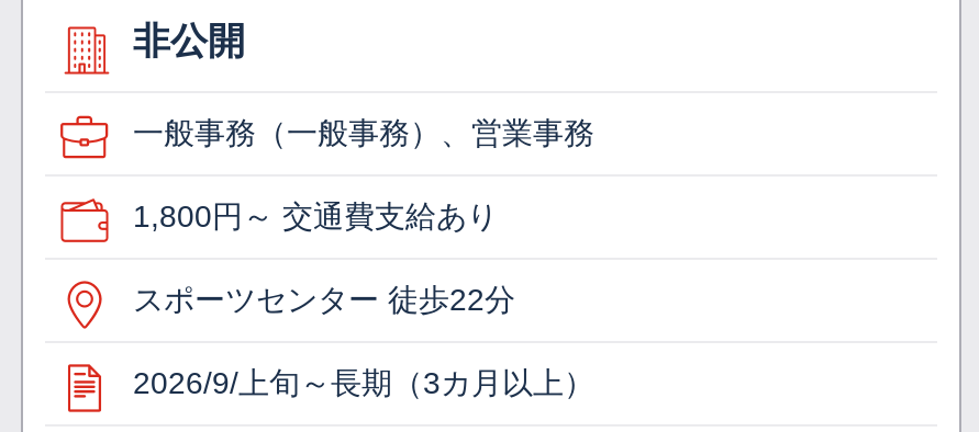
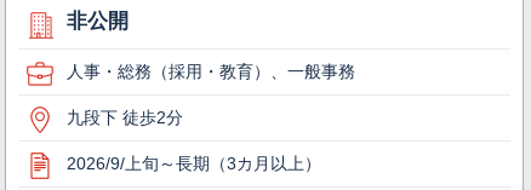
- 一般事務（一般事務）、営業事務
- 1,800円～ 交通費支給あり
- スポーツセンター 徒歩22分
+ 人事・総務（採用・教育）、一般事務
+ 九段下 徒歩2分
